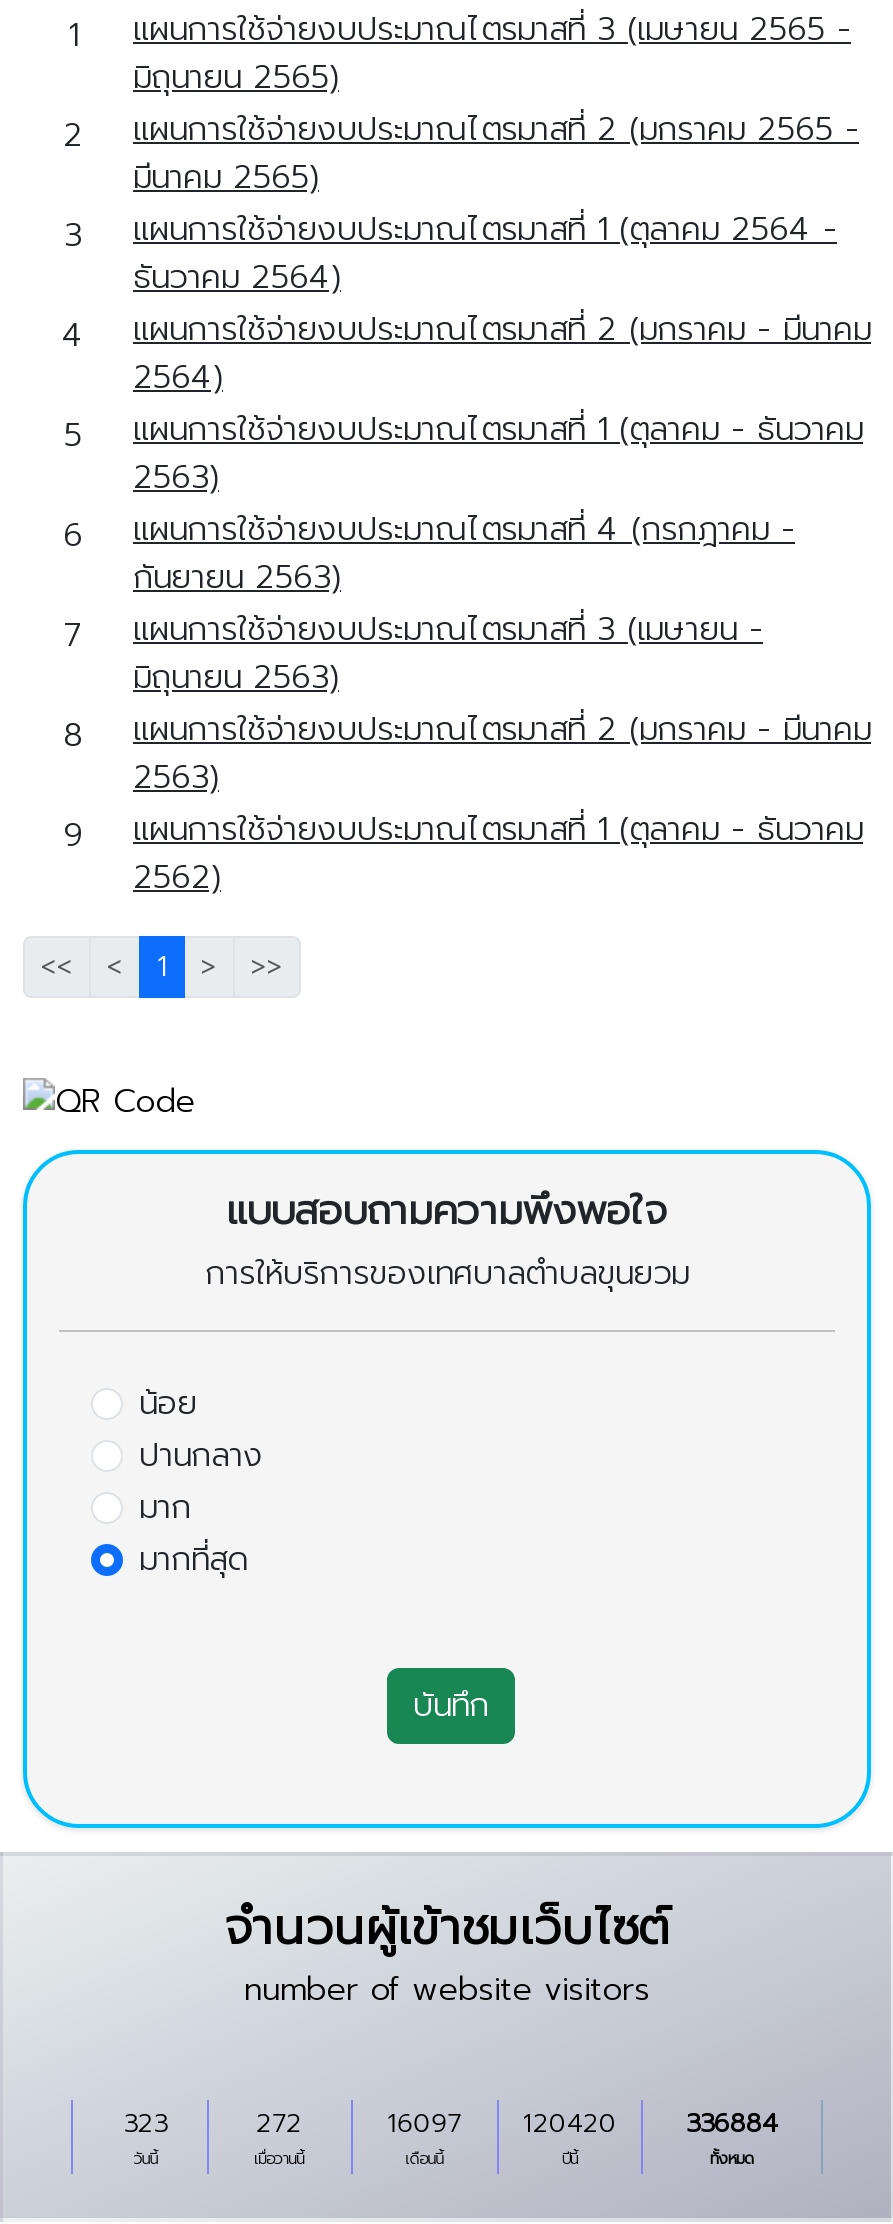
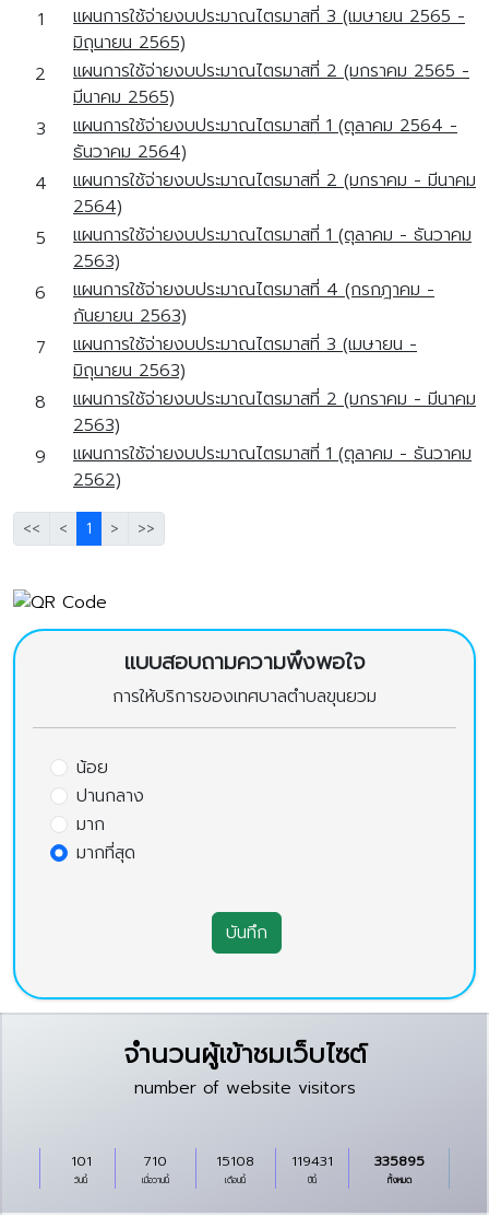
- 323
+ 101

- 272
+ 710

- 16097
+ 15108

- 120420
+ 119431

- 336884
+ 335895
